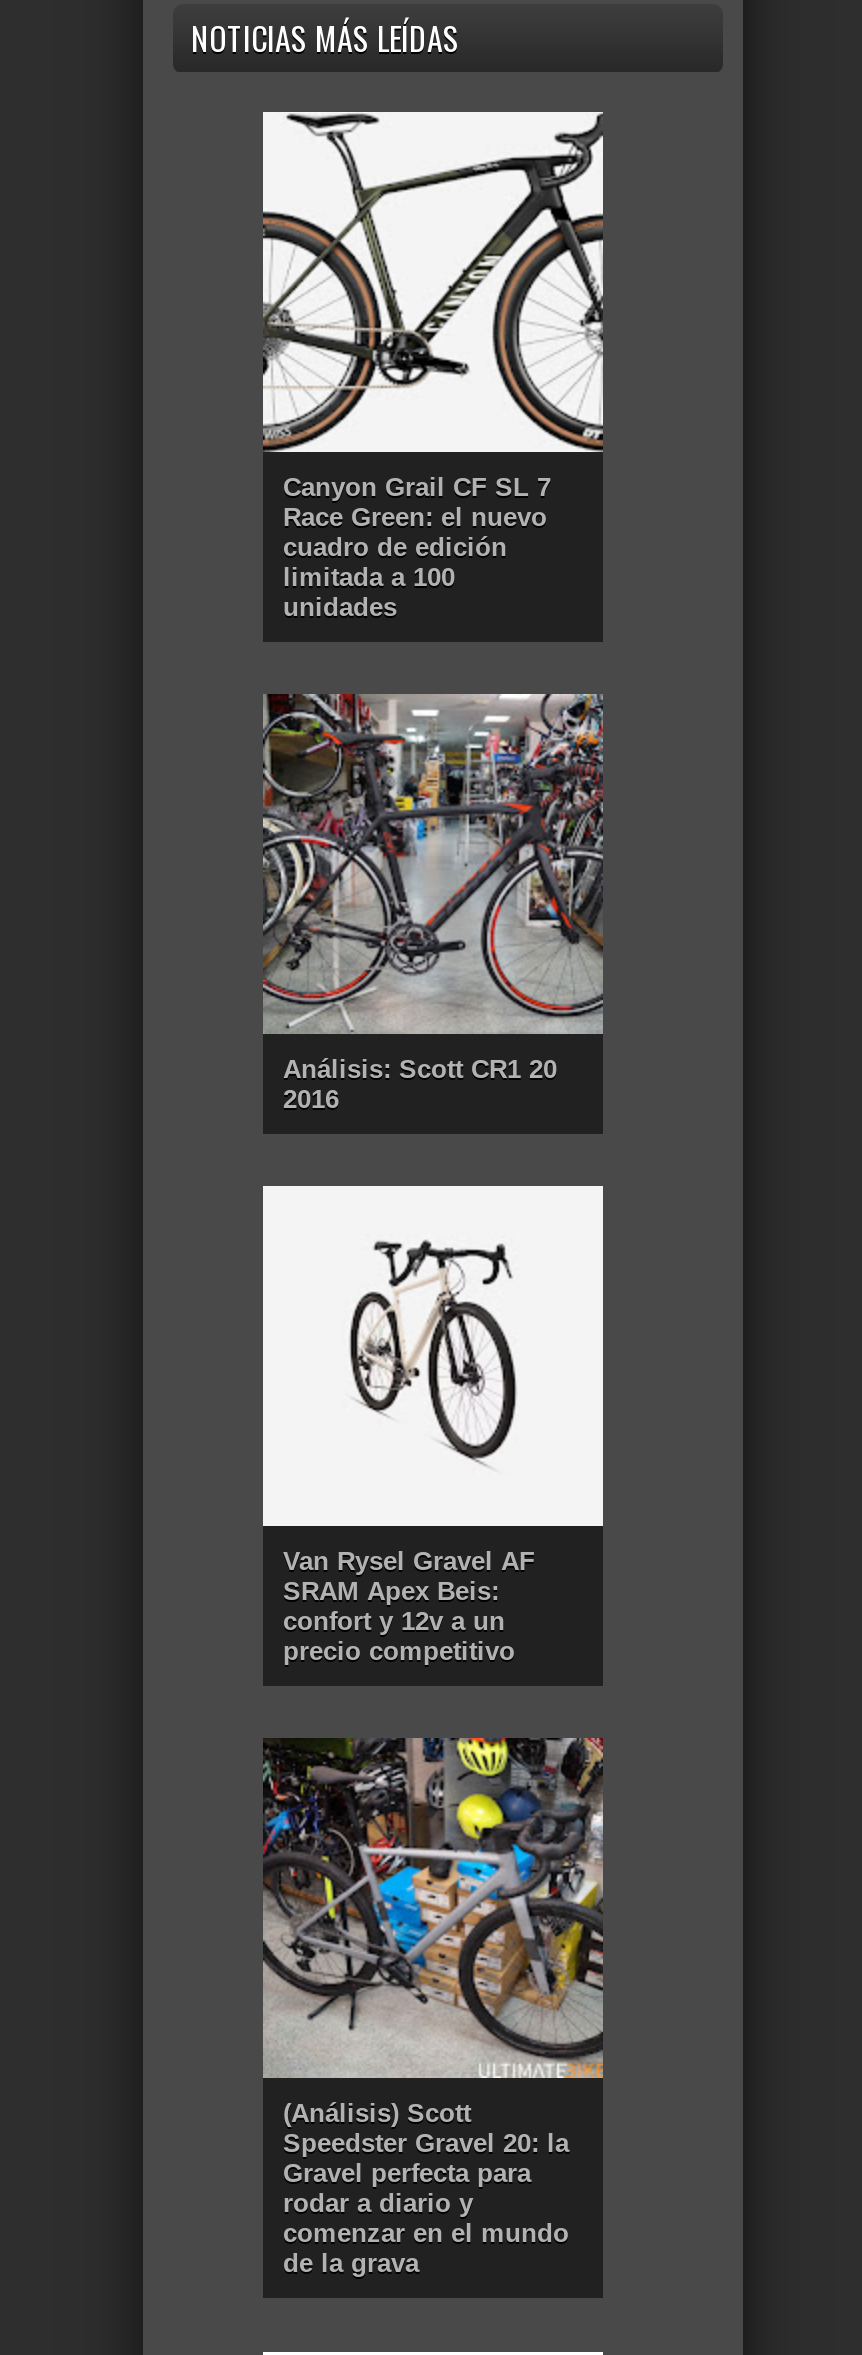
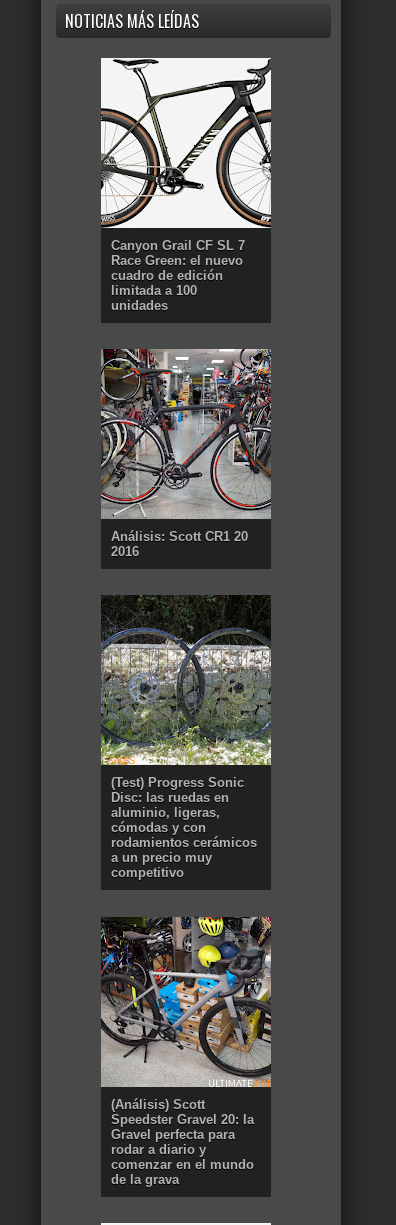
- [image]
- Van Rysel Gravel AF
- SRAM Apex Beis:
- confort y 12v a un
- precio competitivo
+ [image]
+ (Test) Progress Sonic
+ Disc: las ruedas en
+ aluminio, ligeras,
+ cómodas y con
+ rodamientos cerámicos
+ a un precio muy
+ competitivo
